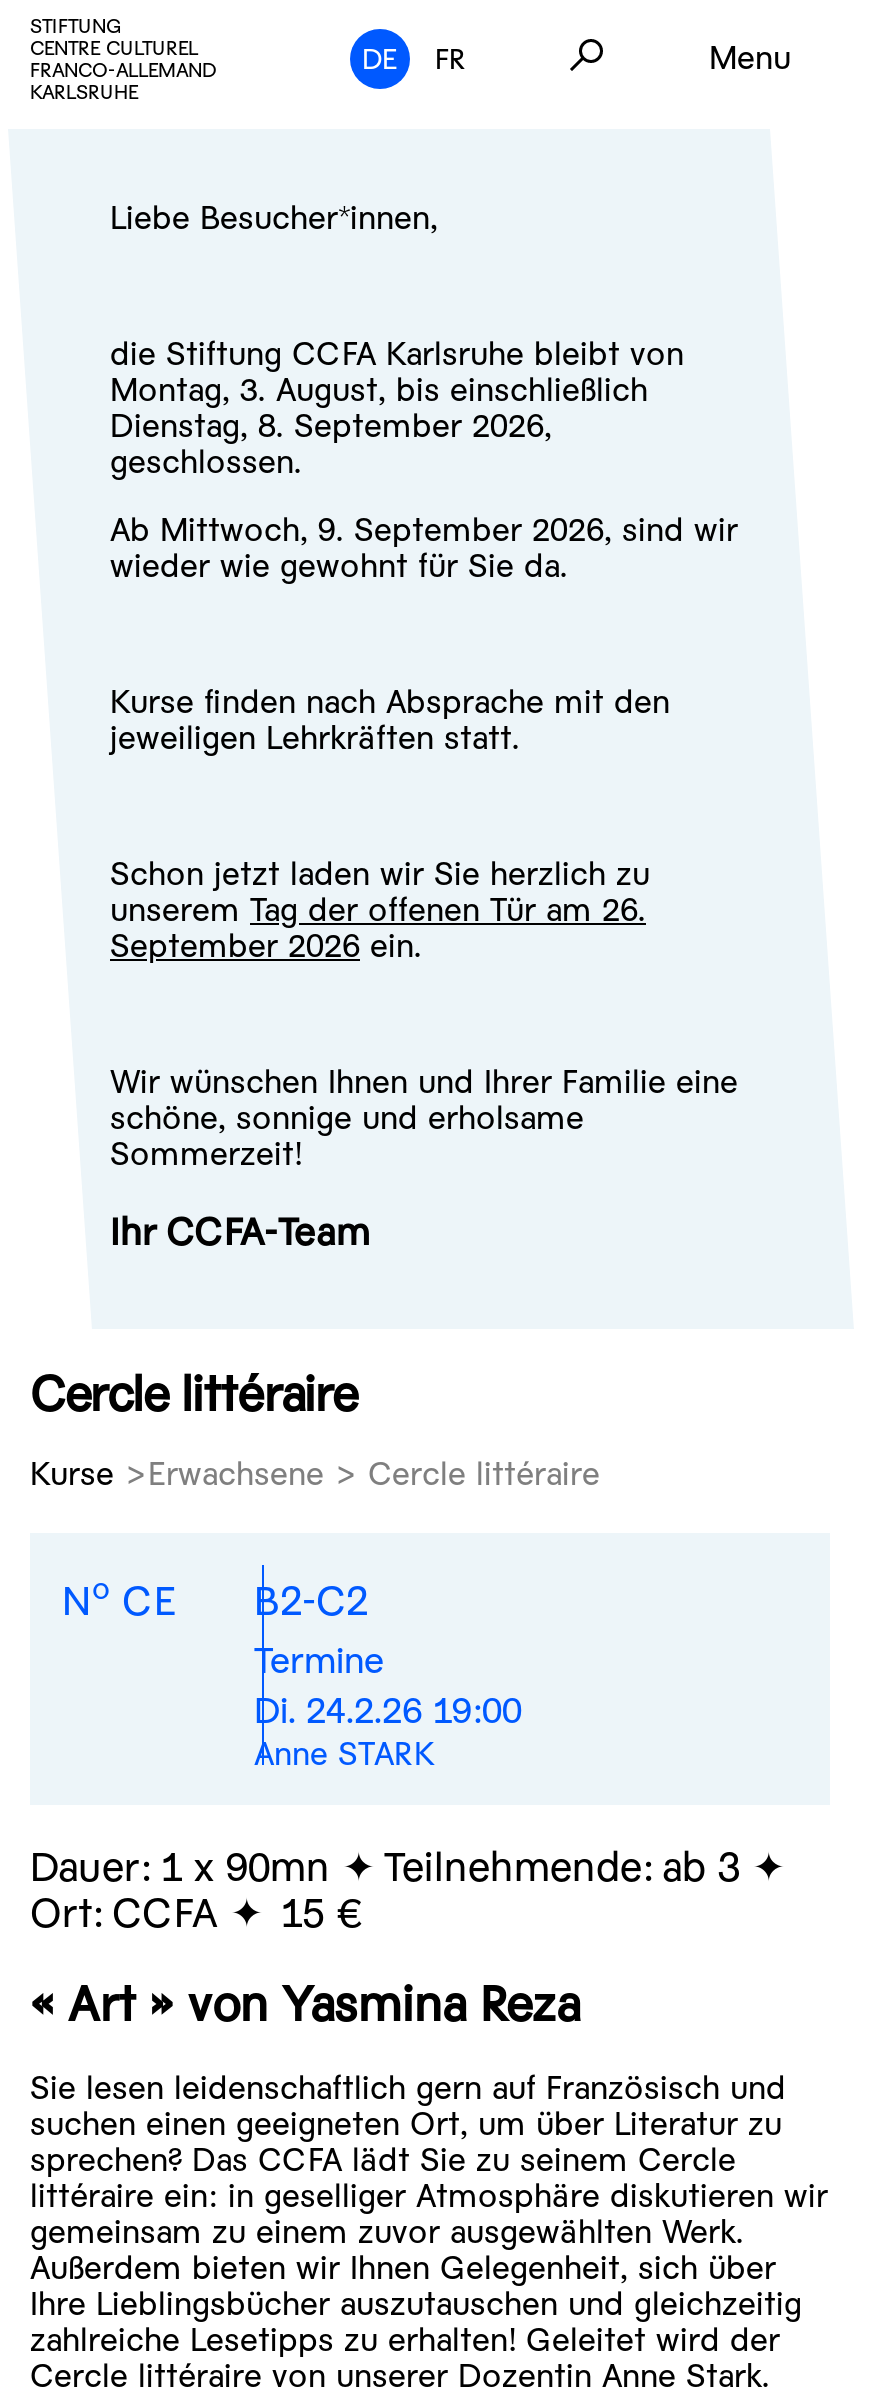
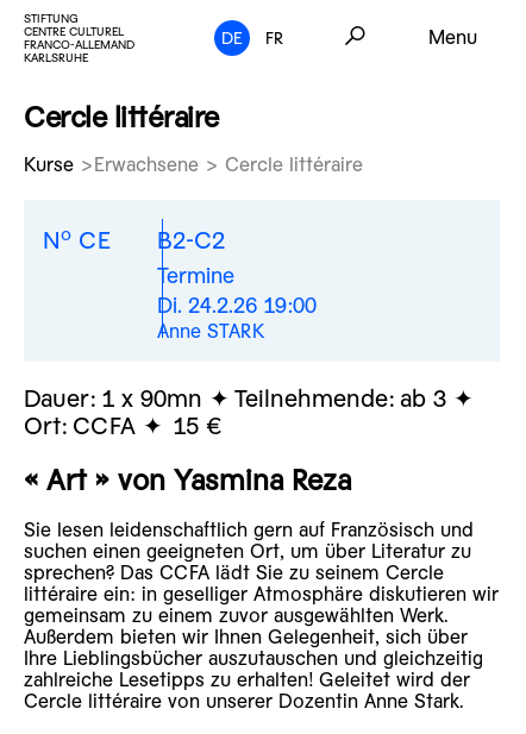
- Liebe Besucher*innen,

- die Stiftung CCFA Karlsruhe bleibt von
- Montag, 3. August, bis einschließlich
- Dienstag, 8. September 2026,
- geschlossen.
- Ab Mittwoch, 9. September 2026, sind wir
- wieder wie gewohnt für Sie da.

- Kurse finden nach Absprache mit den
- jeweiligen Lehrkräften statt.

- Schon jetzt laden wir Sie herzlich zu
- unserem Tag der offenen Tür am 26.
- September 2026 ein.

- Wir wünschen Ihnen und Ihrer Familie eine
- schöne, sonnige und erholsame
- Sommerzeit!
- Ihr CCFA-Team
